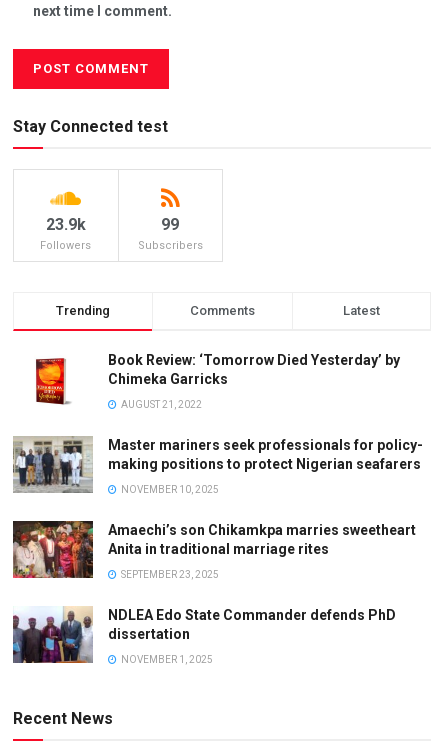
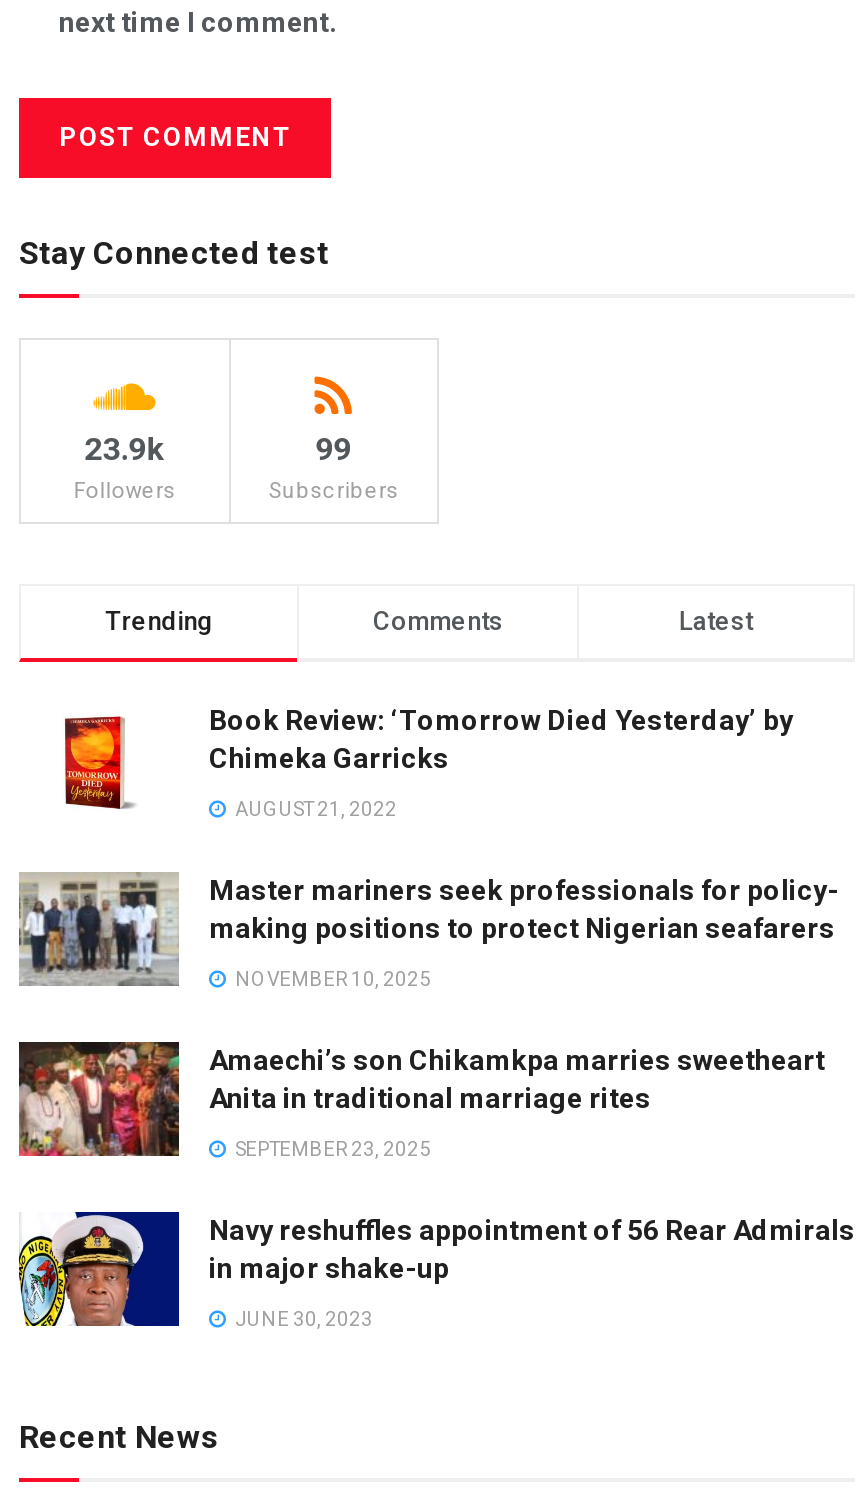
- [image]
- NDLEA Edo State Commander defends PhD
- dissertation
+ [image]
+ Navy reshuffles appointment of 56 Rear Admirals
+ in major shake-up

- NOVEMBER 1, 2025
+ JUNE 30, 2023
